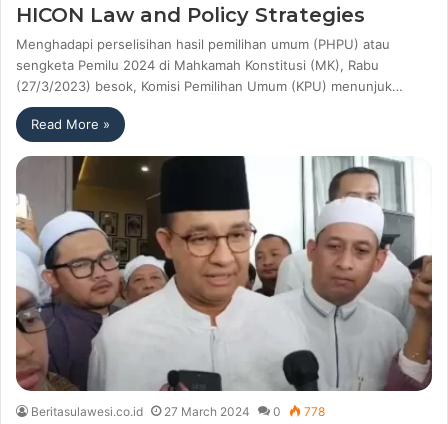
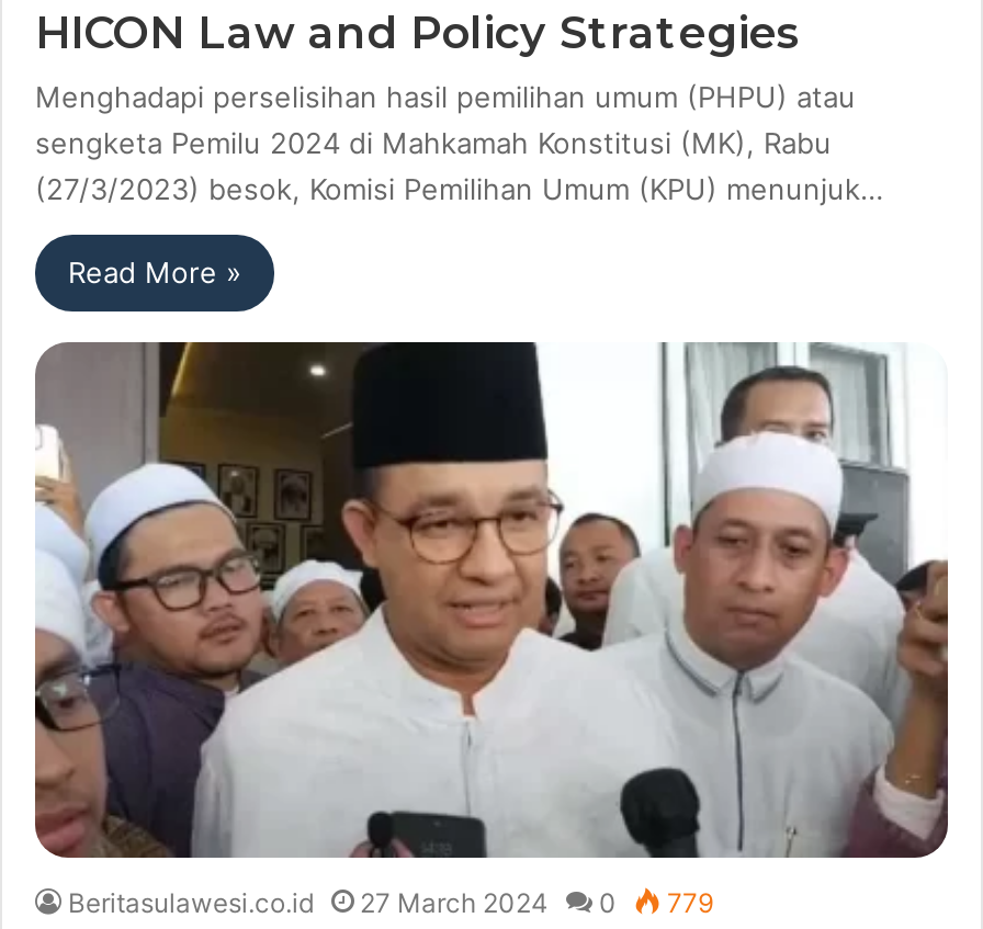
- Beritasulawesi.co.id 27 March 2024 0 778
+ Beritasulawesi.co.id 27 March 2024 0 779
